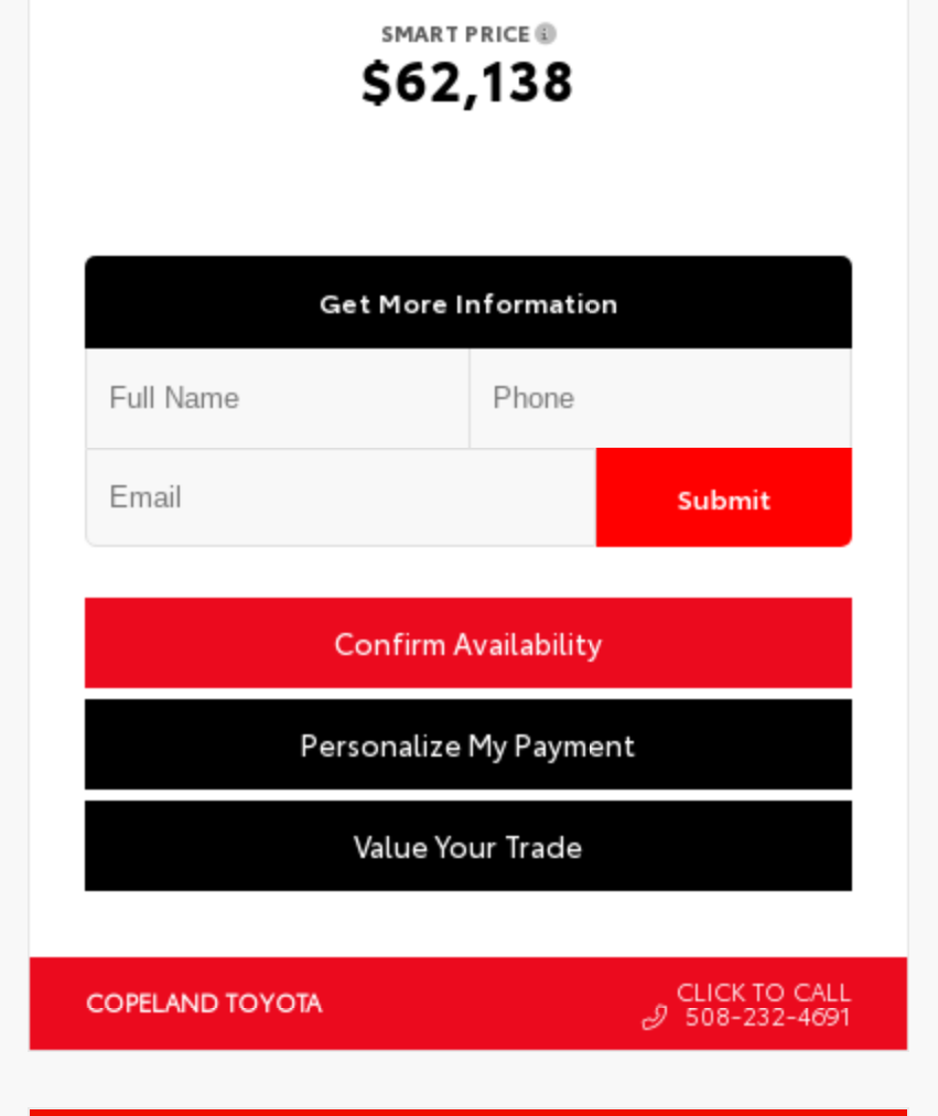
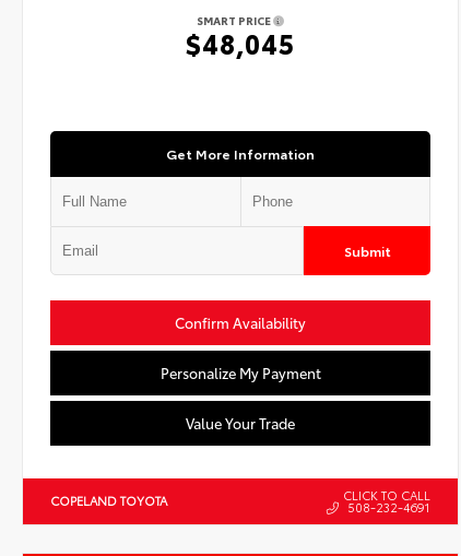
- $62,138
+ $48,045
